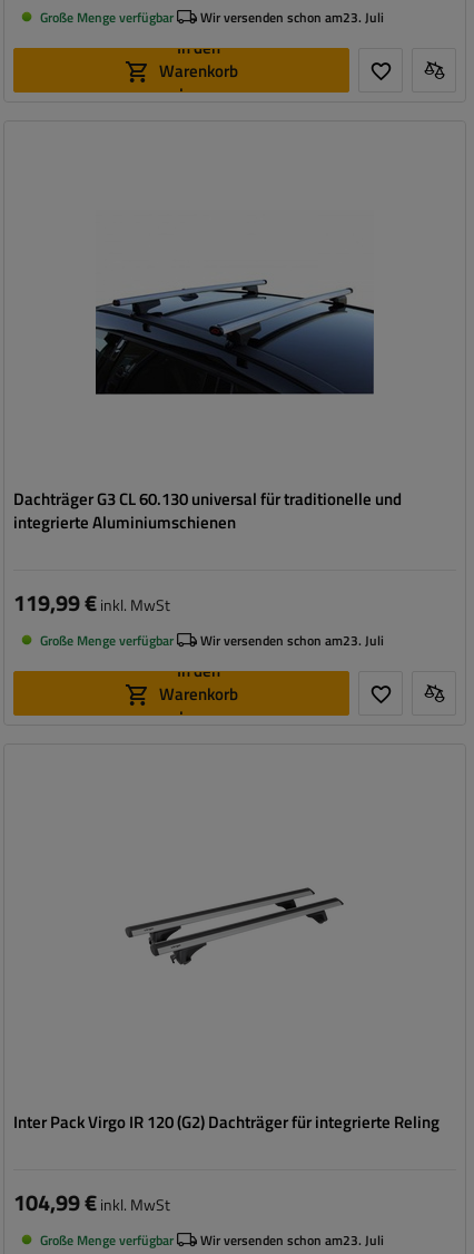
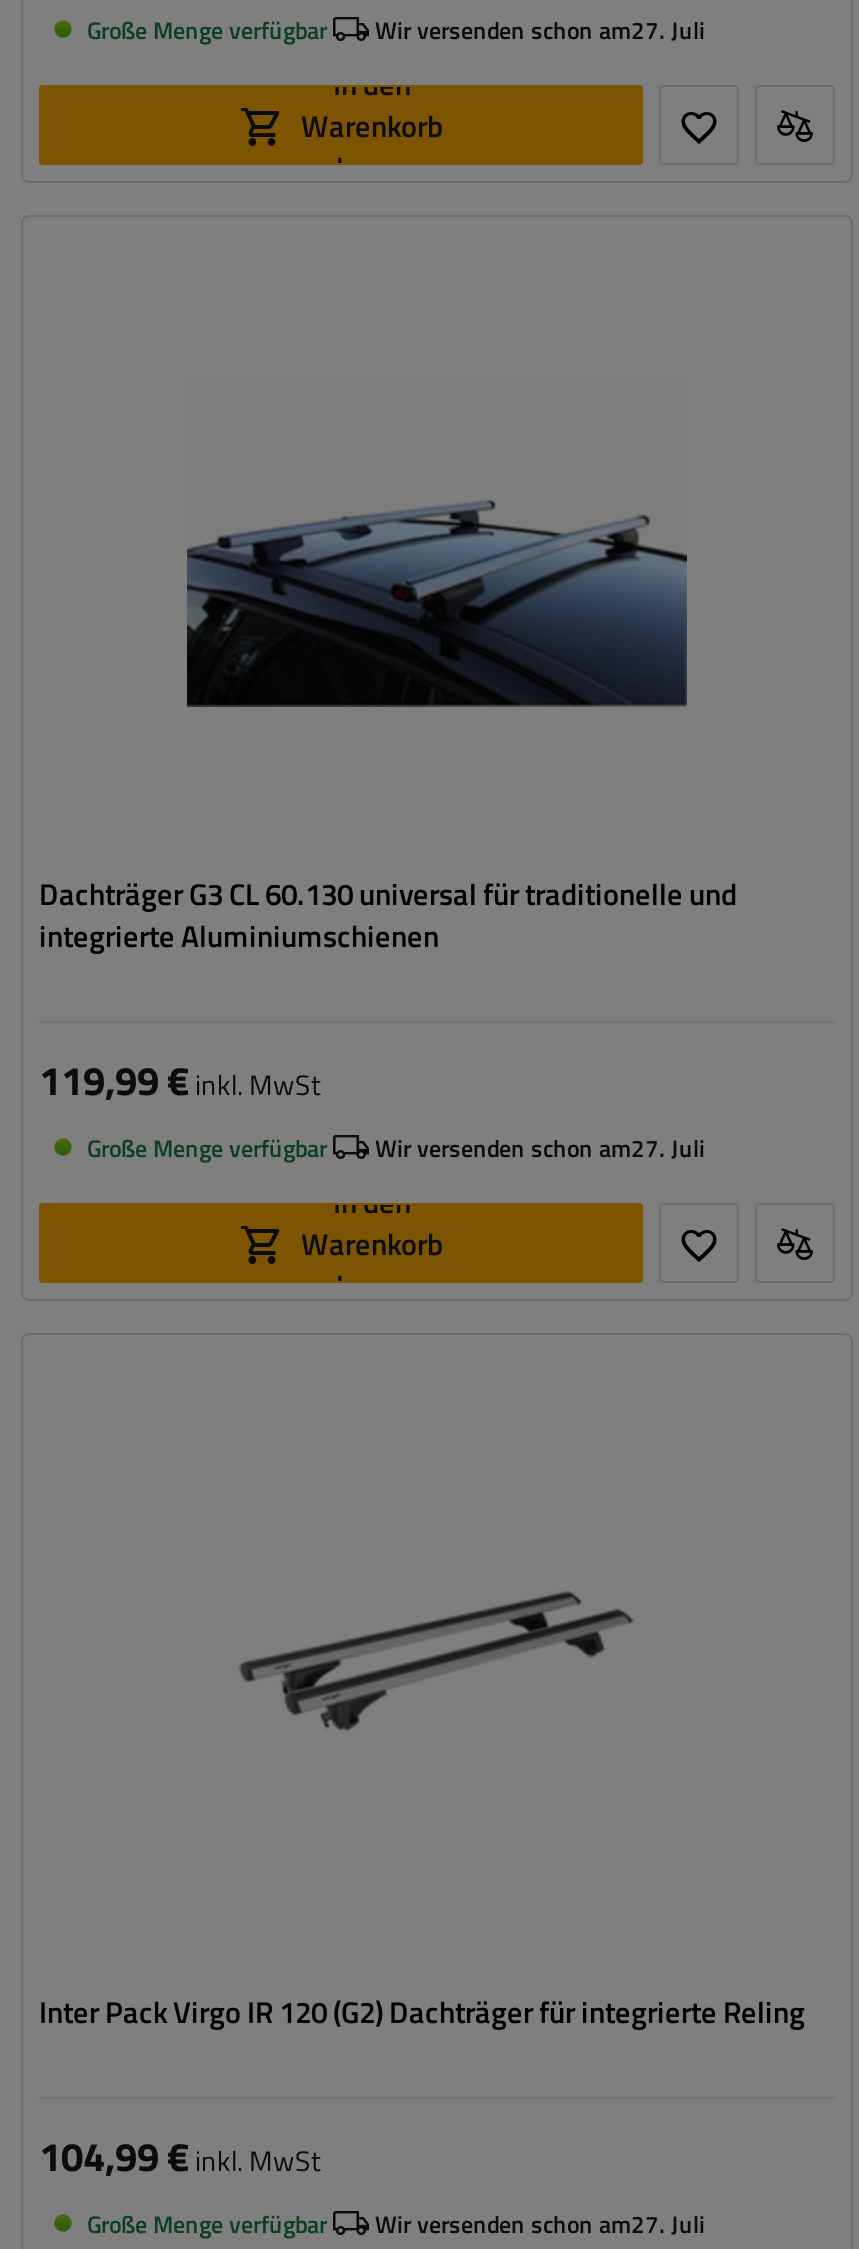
- Wir versenden schon am23. Juli
+ Wir versenden schon am27. Juli

- Wir versenden schon am23. Juli
+ Wir versenden schon am27. Juli

- Wir versenden schon am23. Juli
+ Wir versenden schon am27. Juli
